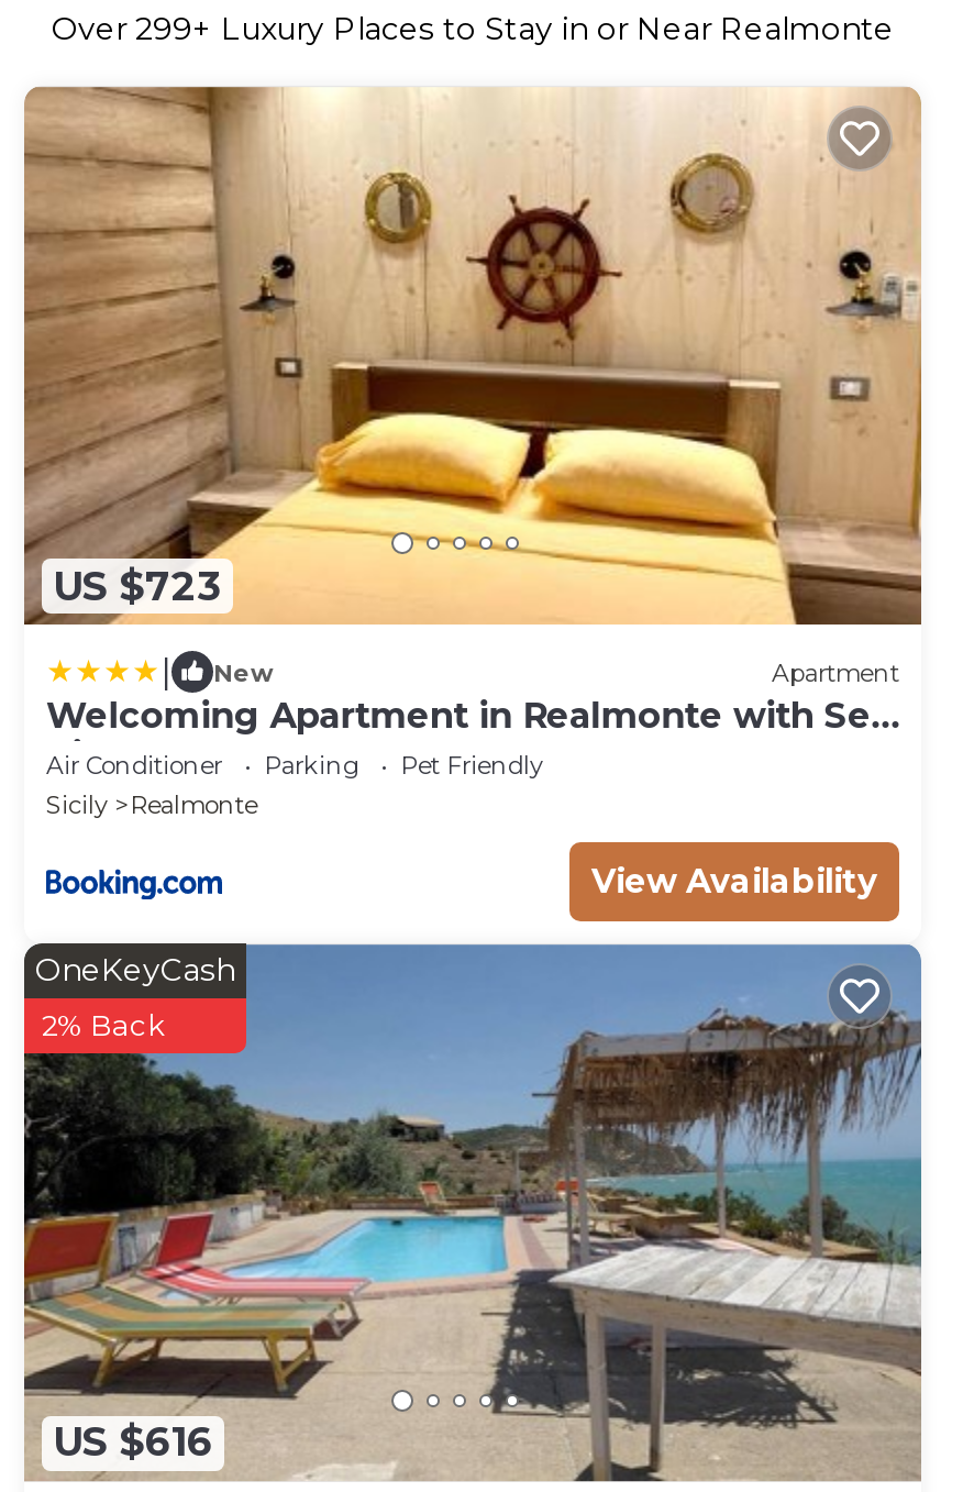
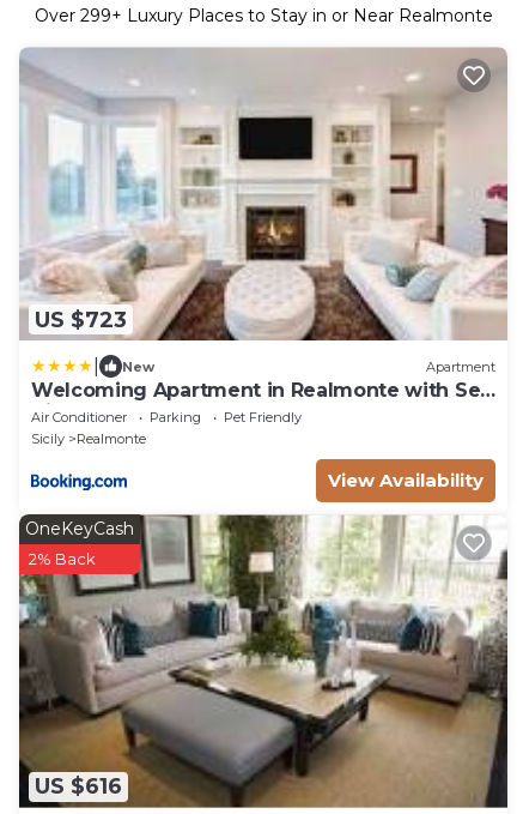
- [image]
+ [image]

- [image]
+ [image]
